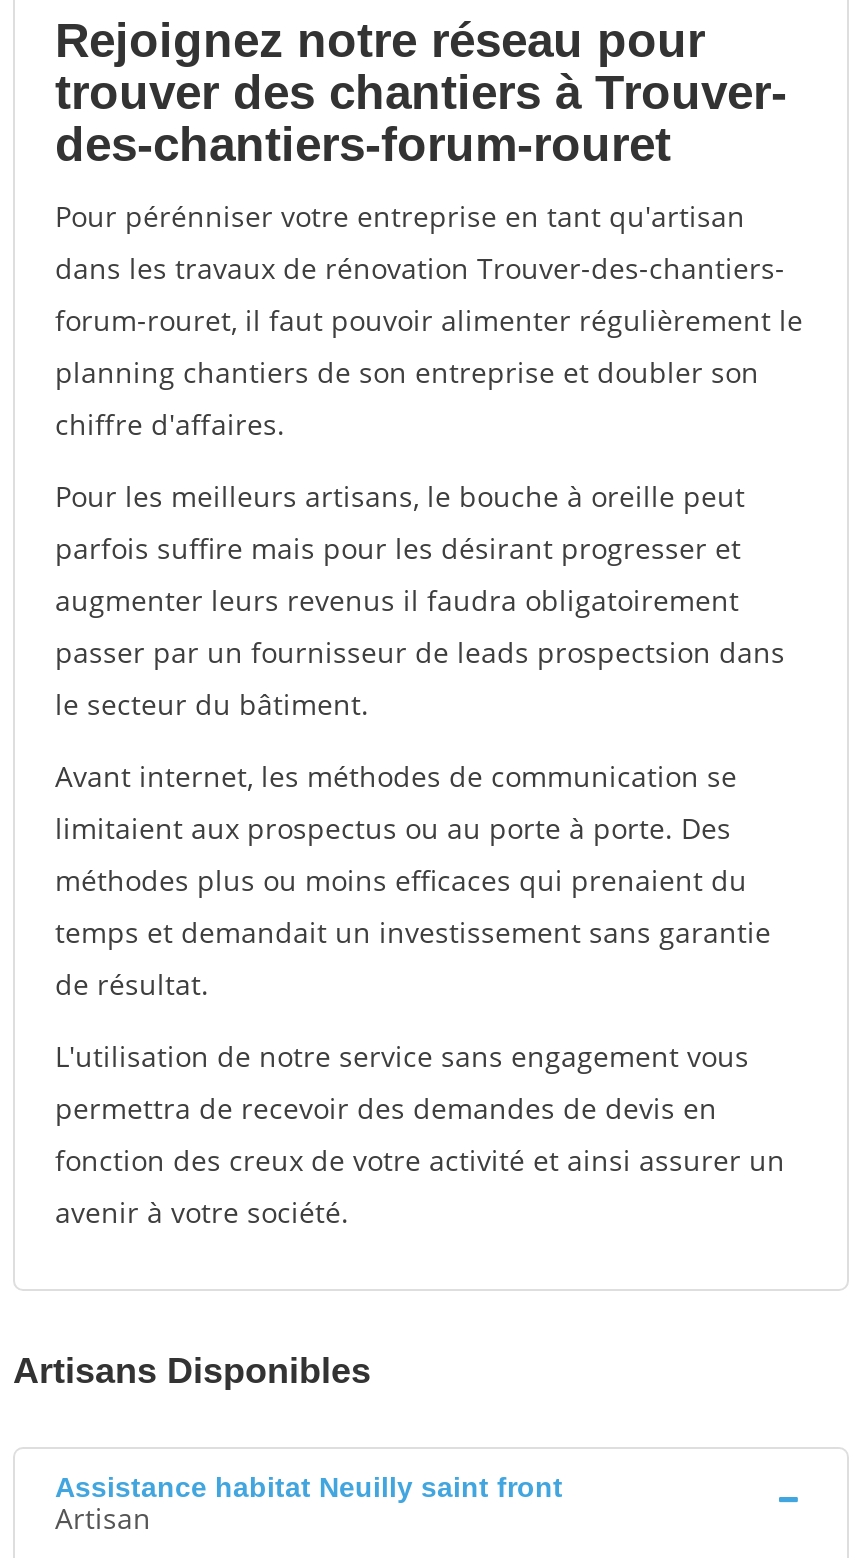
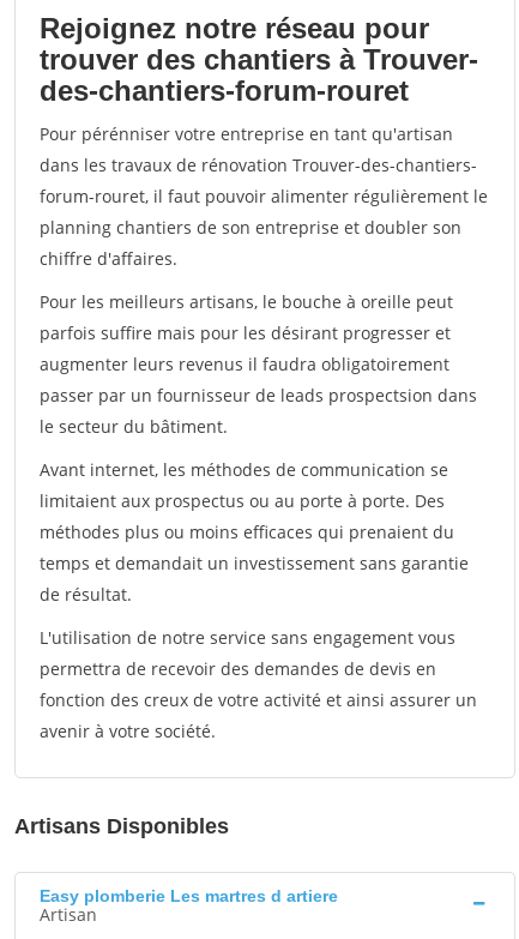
- Assistance habitat Neuilly saint front
+ Easy plomberie Les martres d artiere
